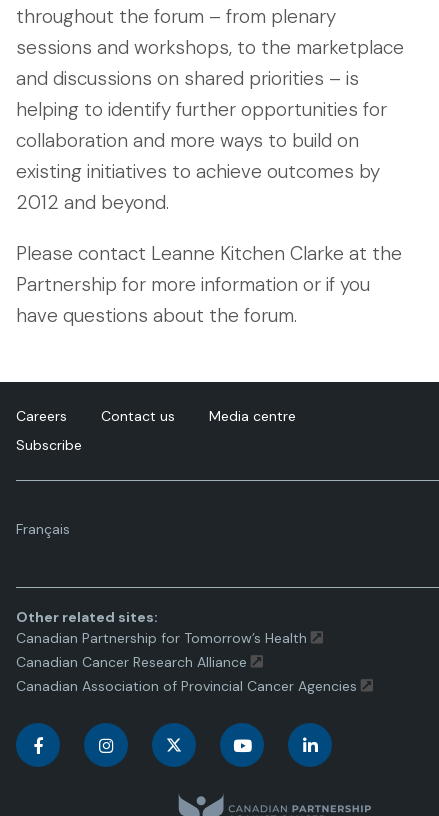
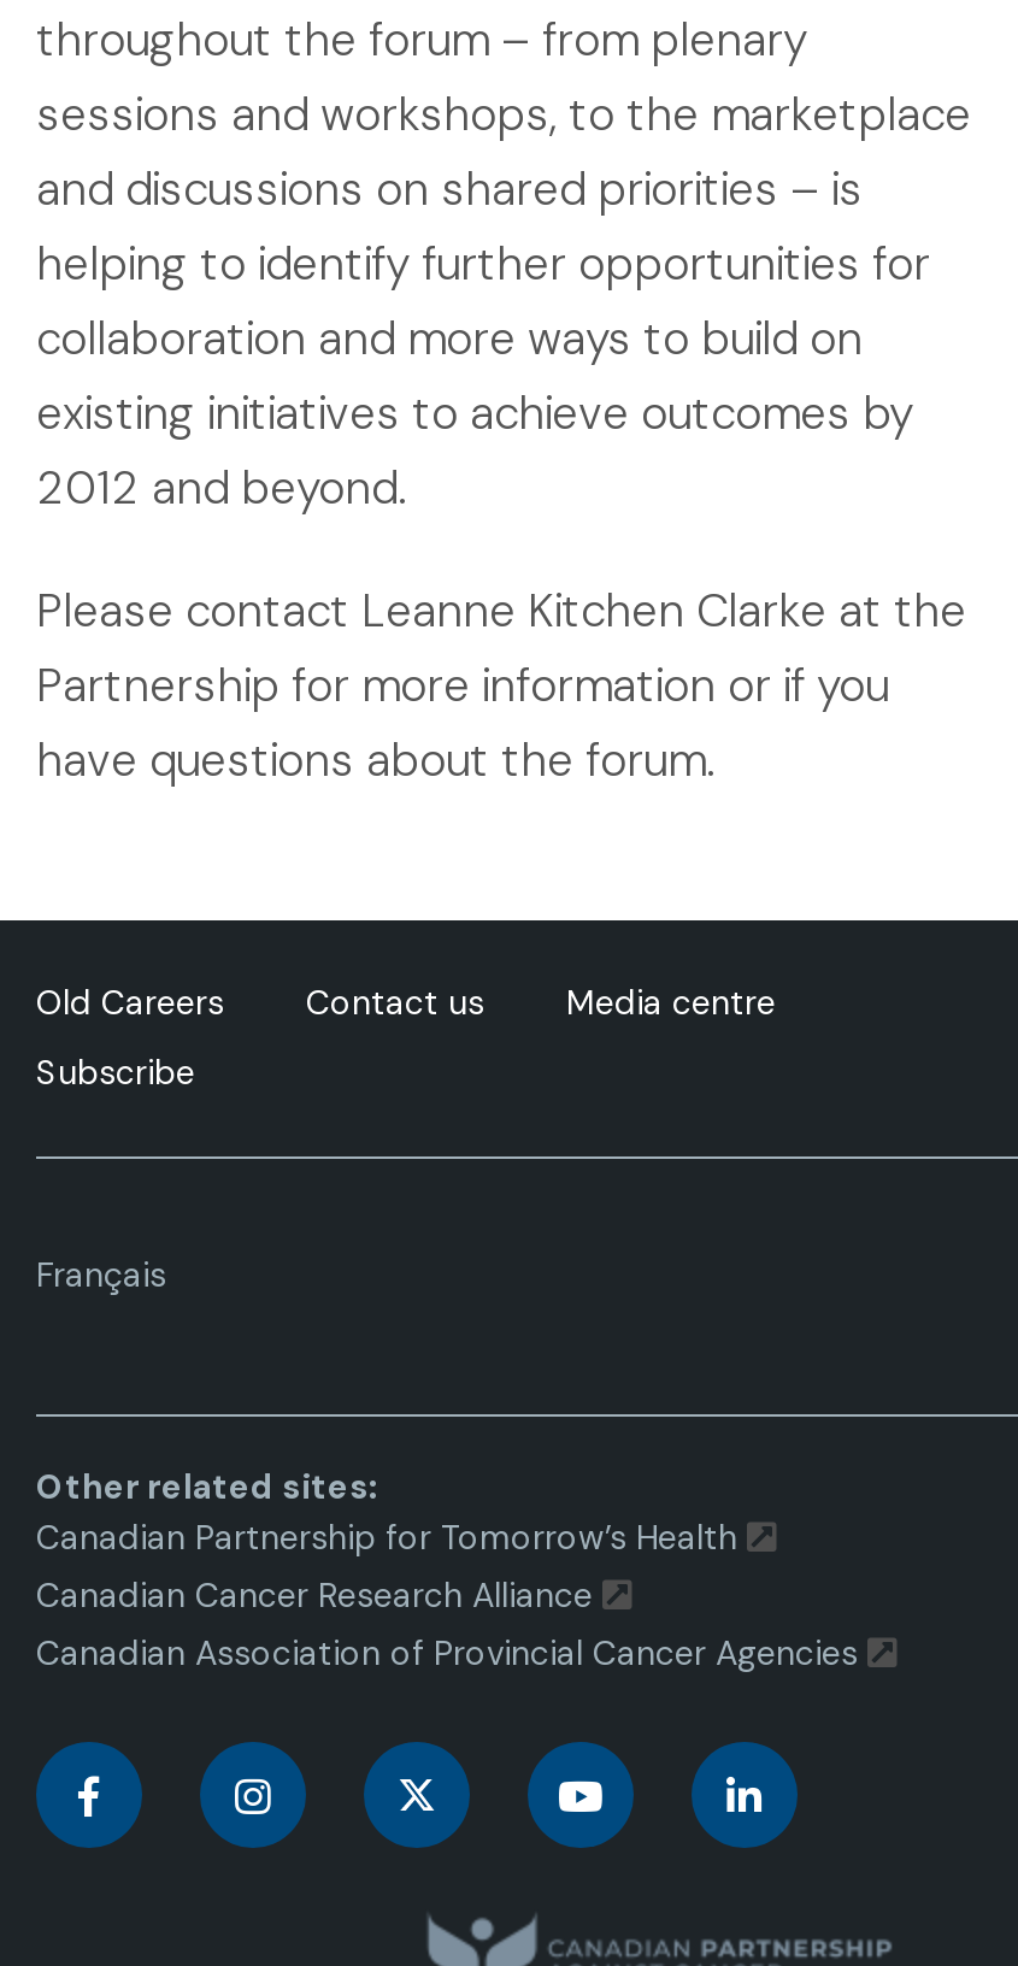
- Careers
+ Old Careers
